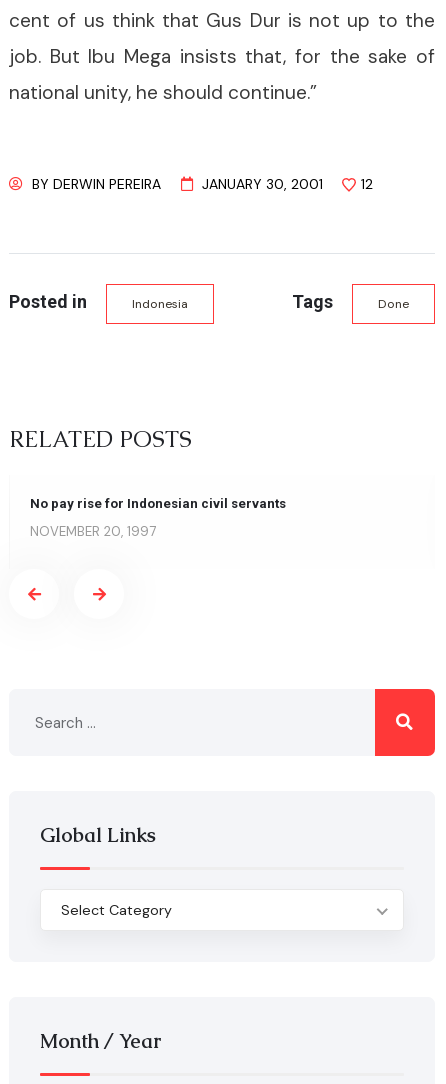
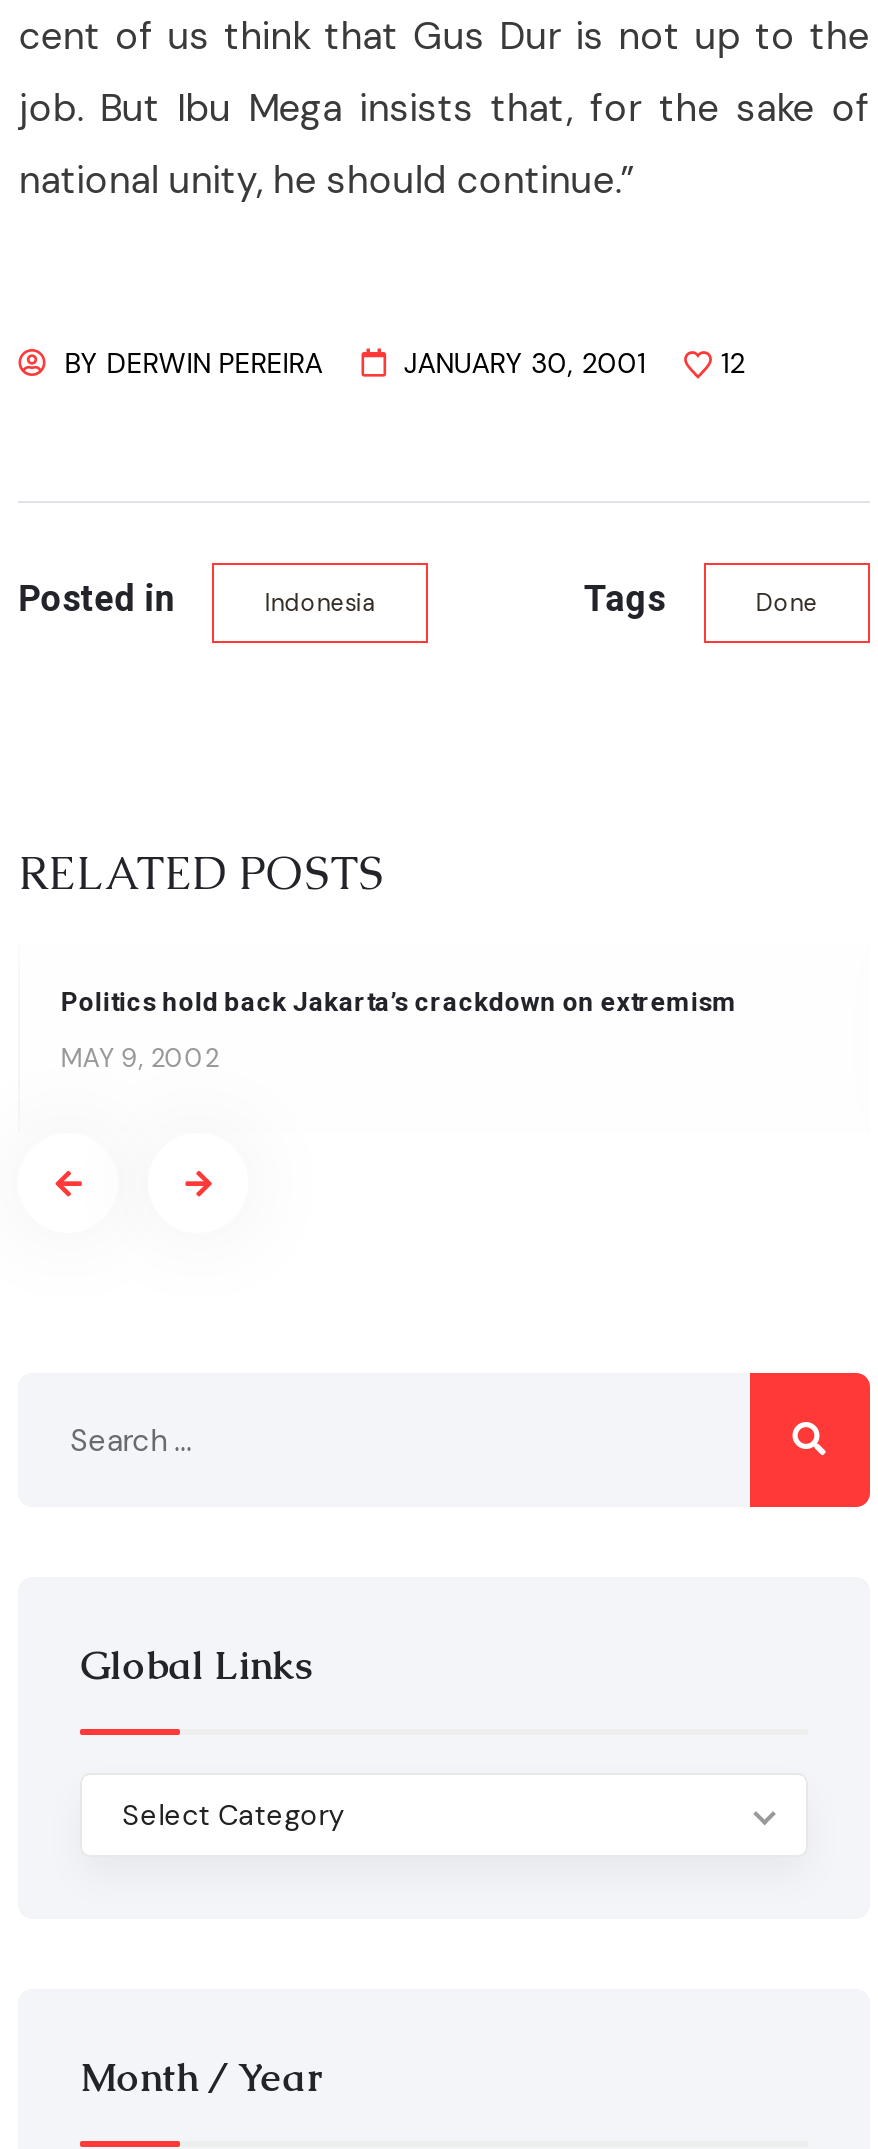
- No pay rise for Indonesian civil servants
+ Politics hold back Jakarta’s crackdown on extremism

- NOVEMBER 20, 1997
+ MAY 9, 2002
